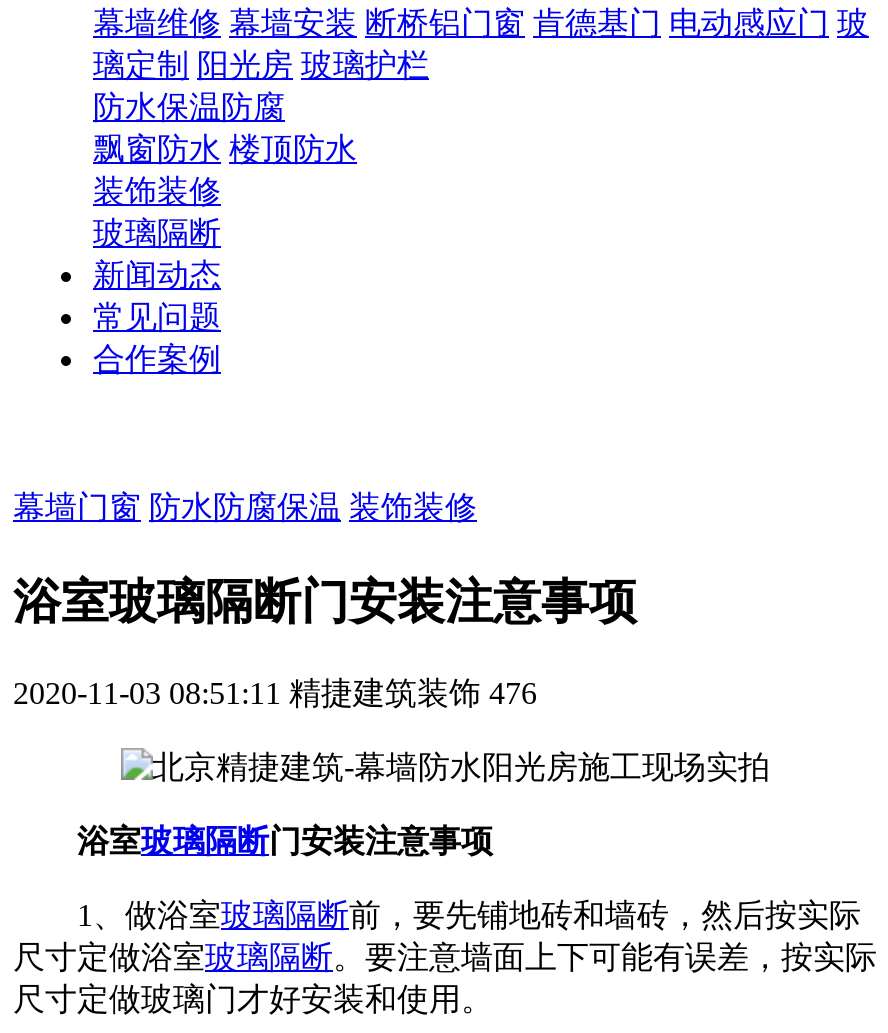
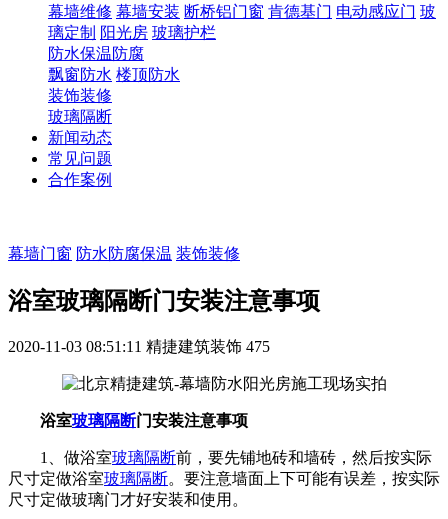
- 2020-11-03 08:51:11 精捷建筑装饰 476
+ 2020-11-03 08:51:11 精捷建筑装饰 475
